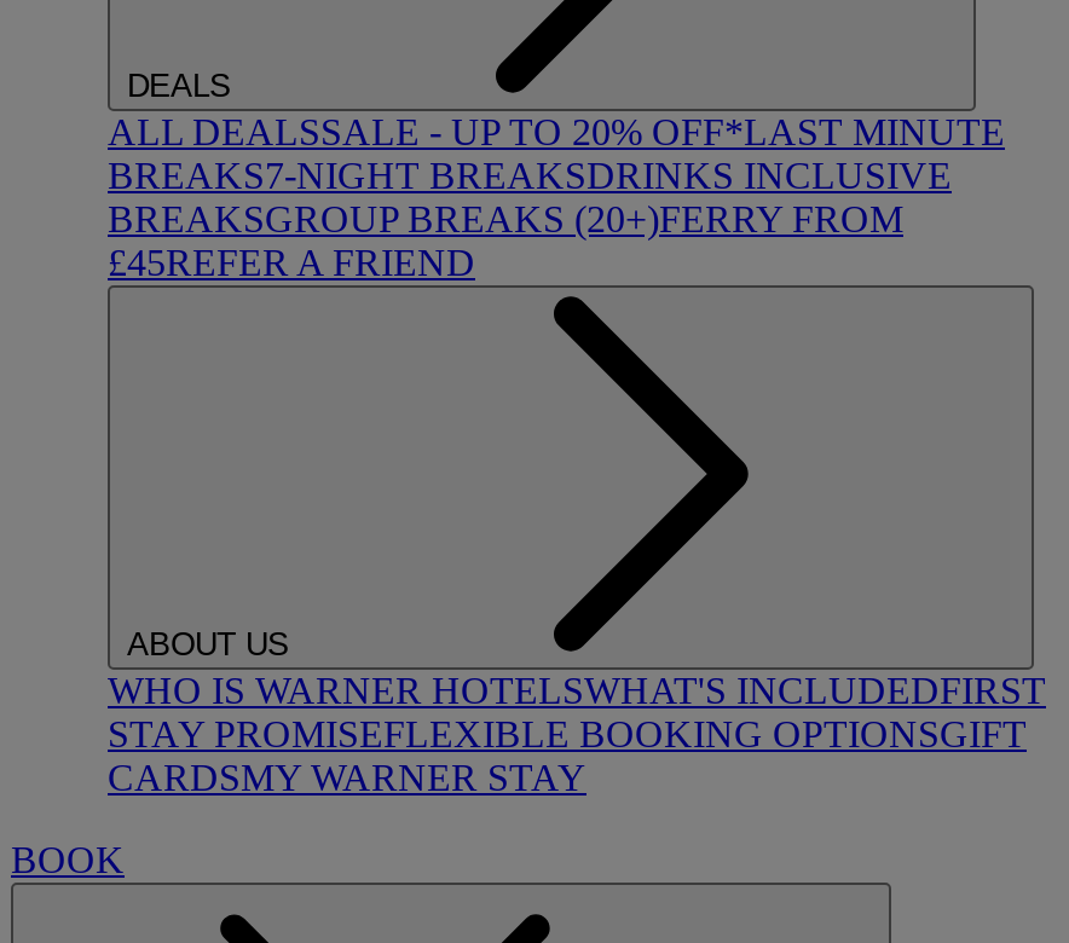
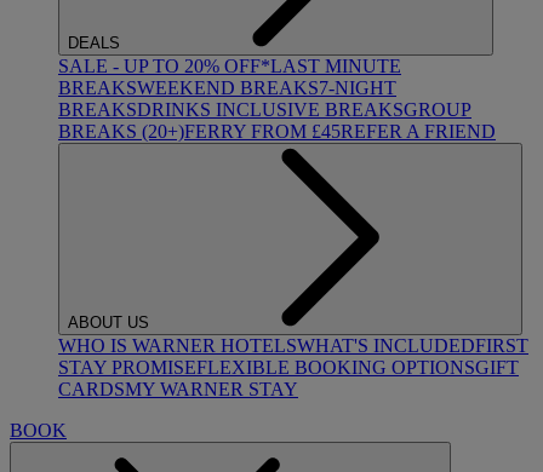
- ALL DEALSSALE - UP TO 20% OFF*LAST MINUTE
- BREAKS7-NIGHT BREAKSDRINKS INCLUSIVE
- BREAKSGROUP BREAKS (20+)FERRY FROM
- £45REFER A FRIEND
+ SALE - UP TO 20% OFF*LAST MINUTE
+ BREAKSWEEKEND BREAKS7-NIGHT
+ BREAKSDRINKS INCLUSIVE BREAKSGROUP
+ BREAKS (20+)FERRY FROM £45REFER A FRIEND
